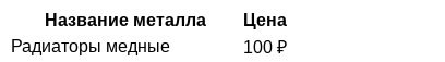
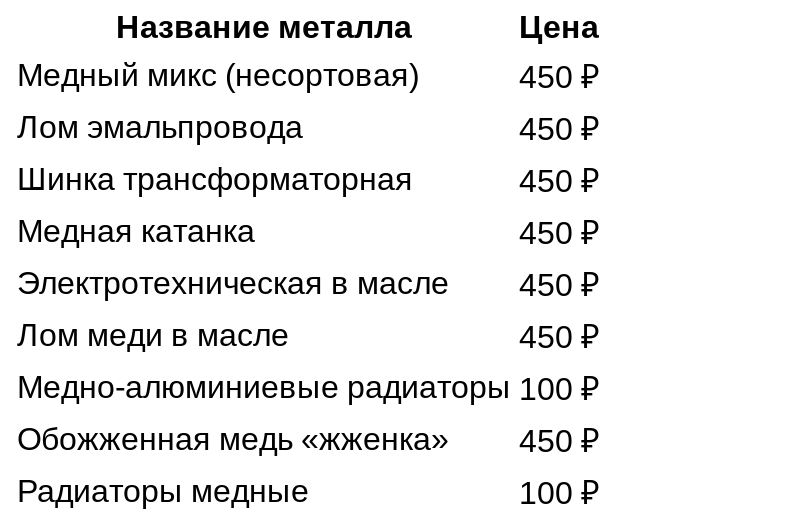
+ Медный микс (несортовая)
+ 450 ₽
+ Лом эмальпровода
+ 450 ₽
+ Шинка трансформаторная
+ 450 ₽
+ Медная катанка
+ 450 ₽
+ Электротехническая в масле
+ 450 ₽
+ Лом меди в масле
+ 450 ₽
+ Медно-алюминиевые радиаторы 100 ₽
+ Обожженная медь «жженка»
+ 450 ₽
